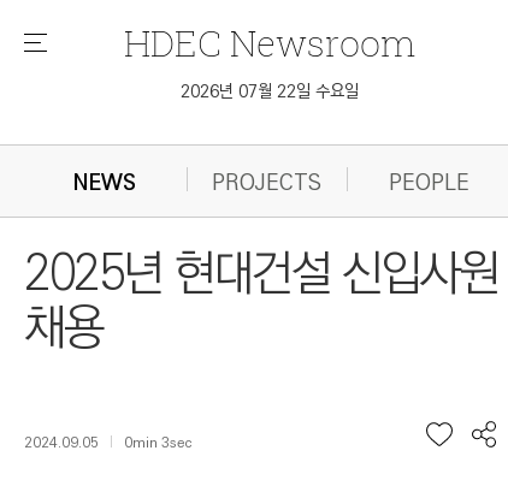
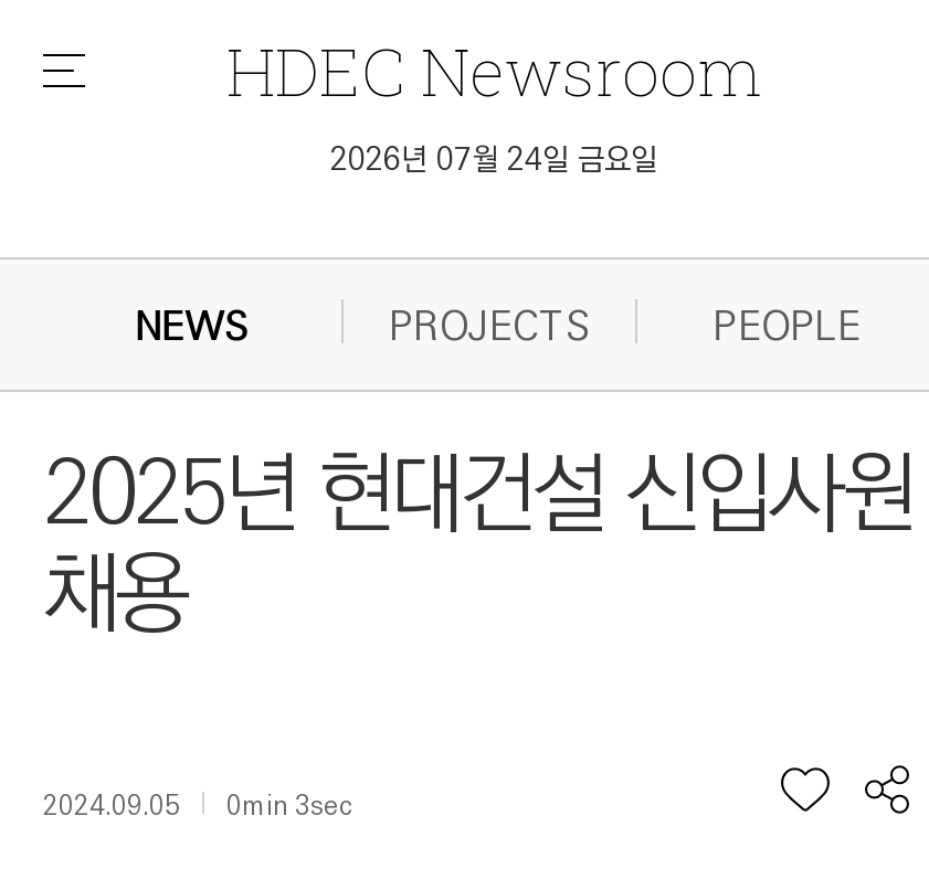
- 2026년 07월 22일 수요일
+ 2026년 07월 24일 금요일
